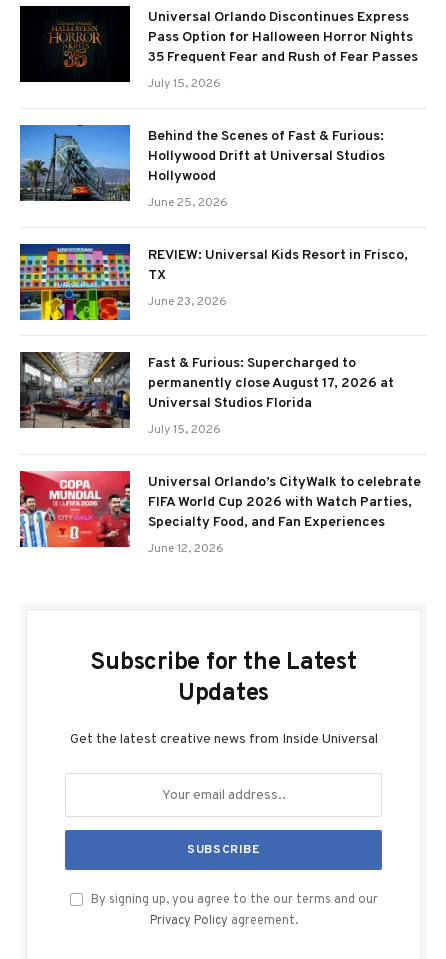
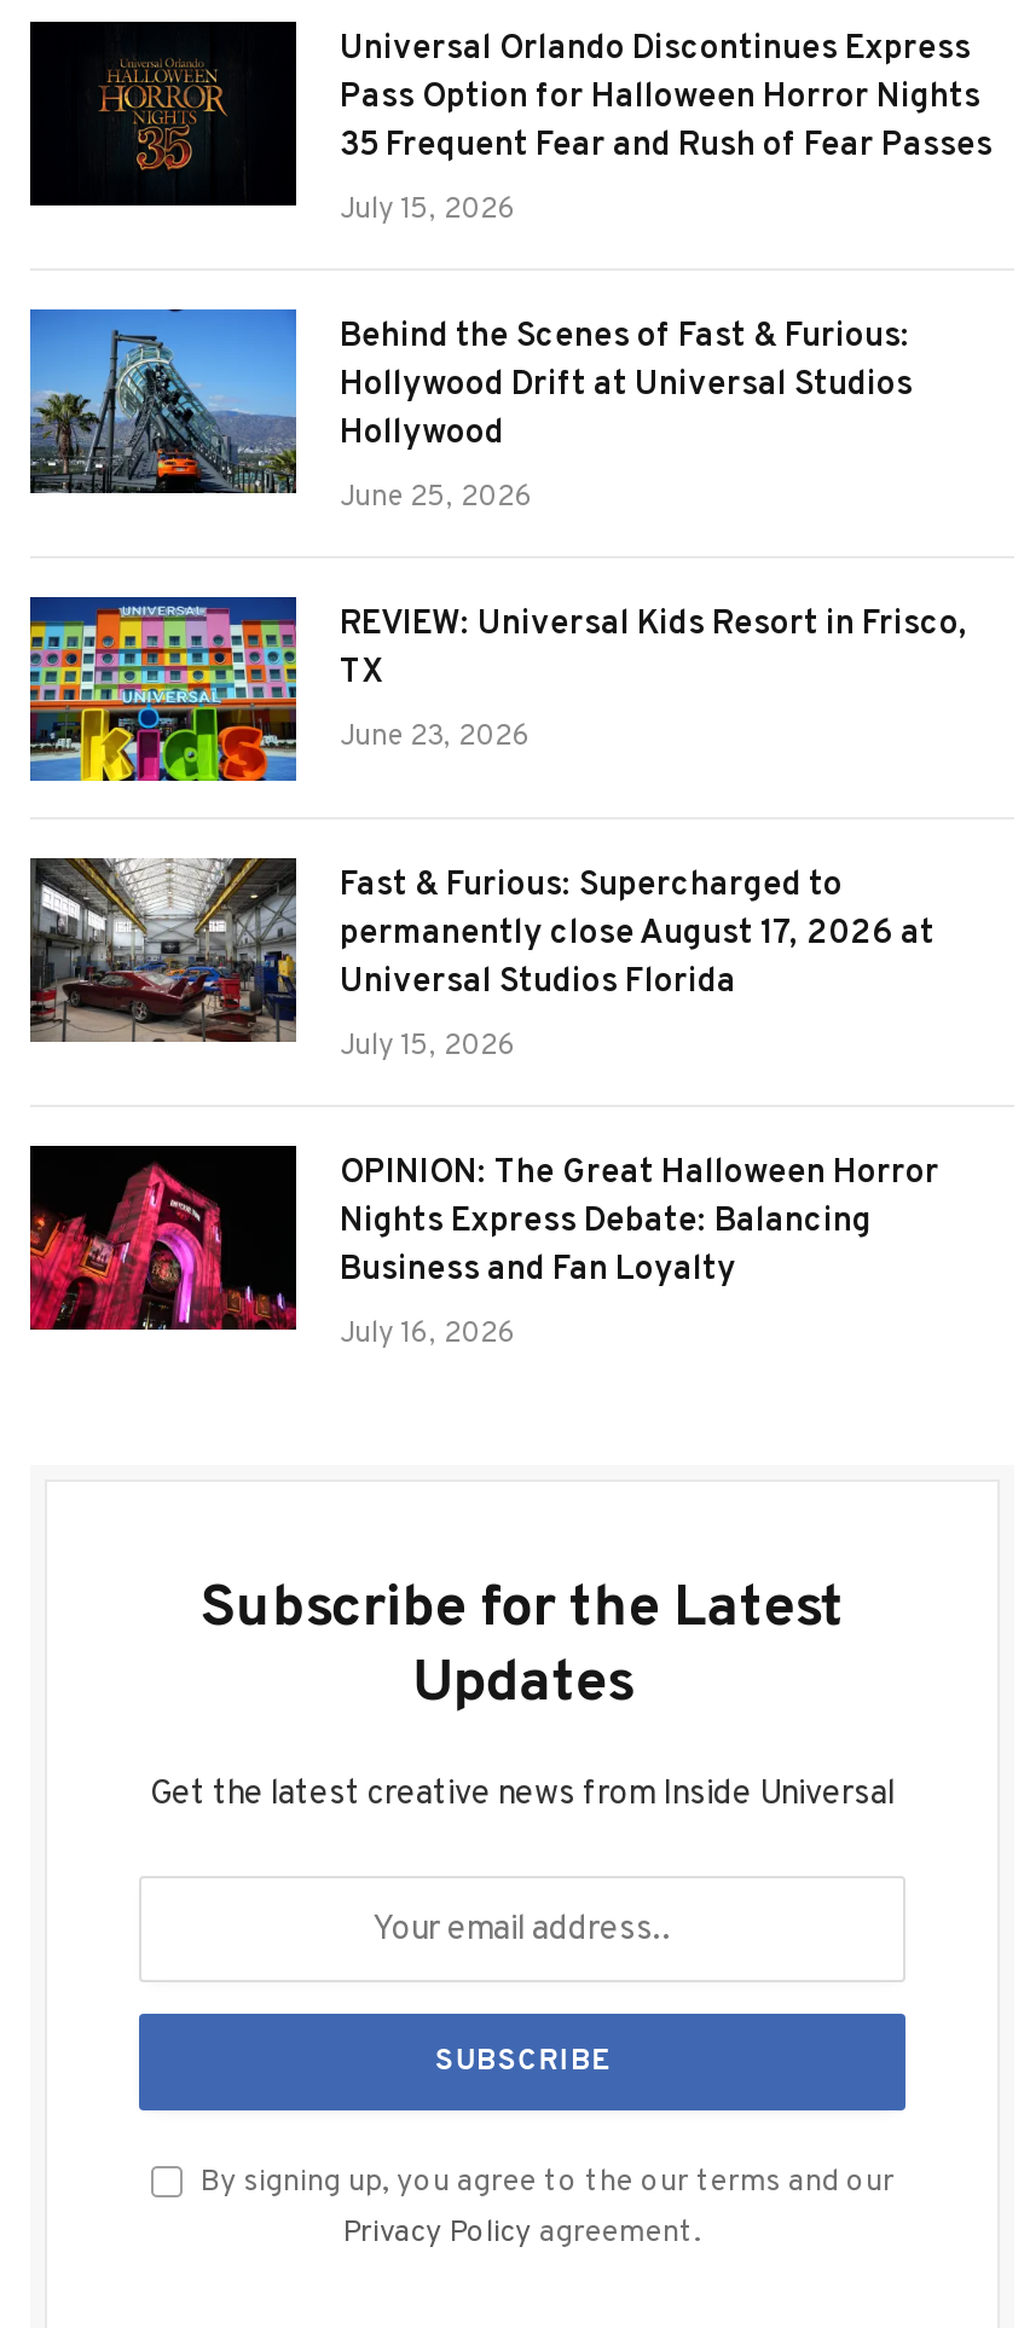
- [image]
- Universal Orlando’s CityWalk to celebrate
- FIFA World Cup 2026 with Watch Parties,
- Specialty Food, and Fan Experiences
+ [image]
+ OPINION: The Great Halloween Horror
+ Nights Express Debate: Balancing
+ Business and Fan Loyalty

- June 12, 2026
+ July 16, 2026
